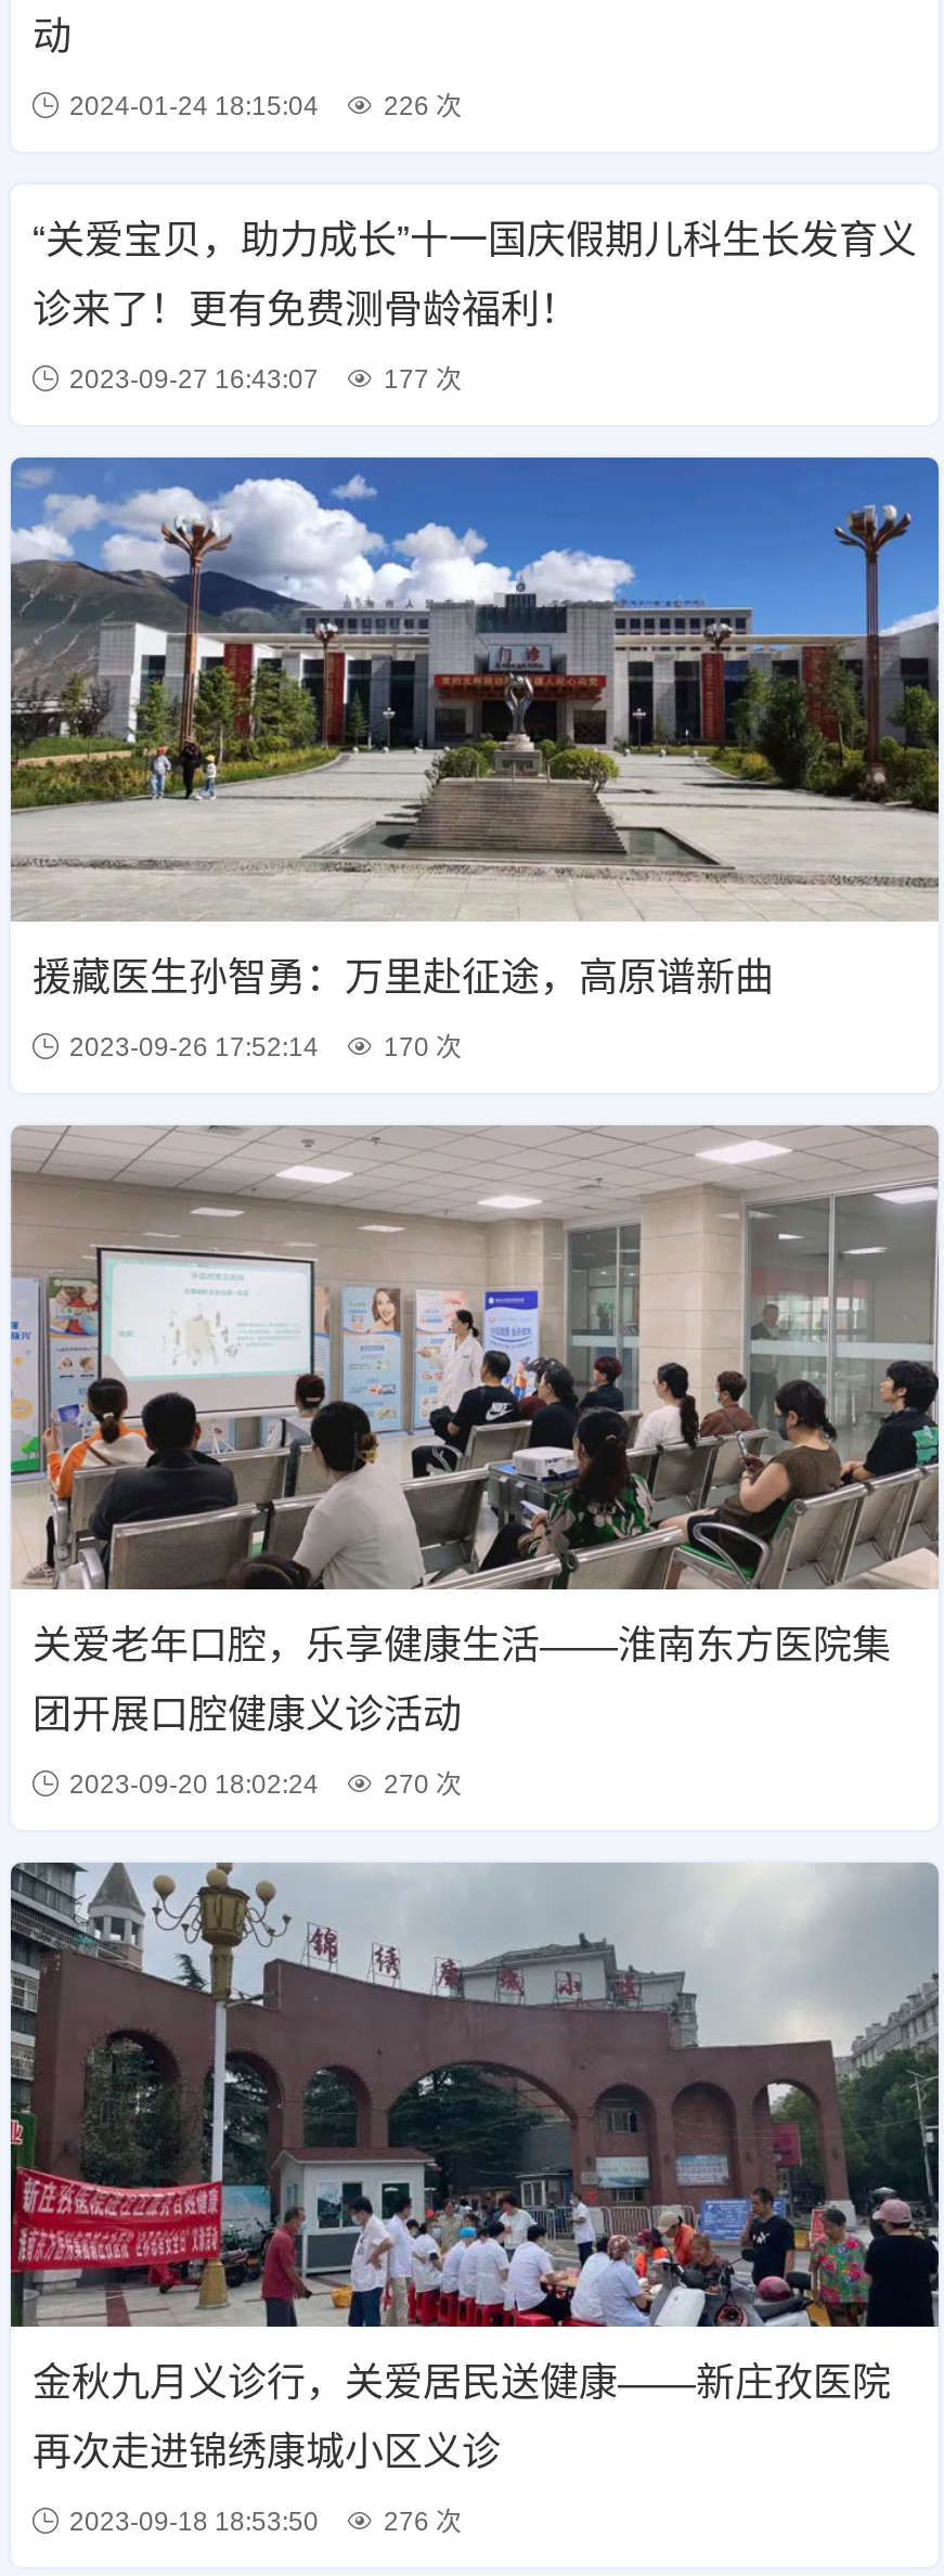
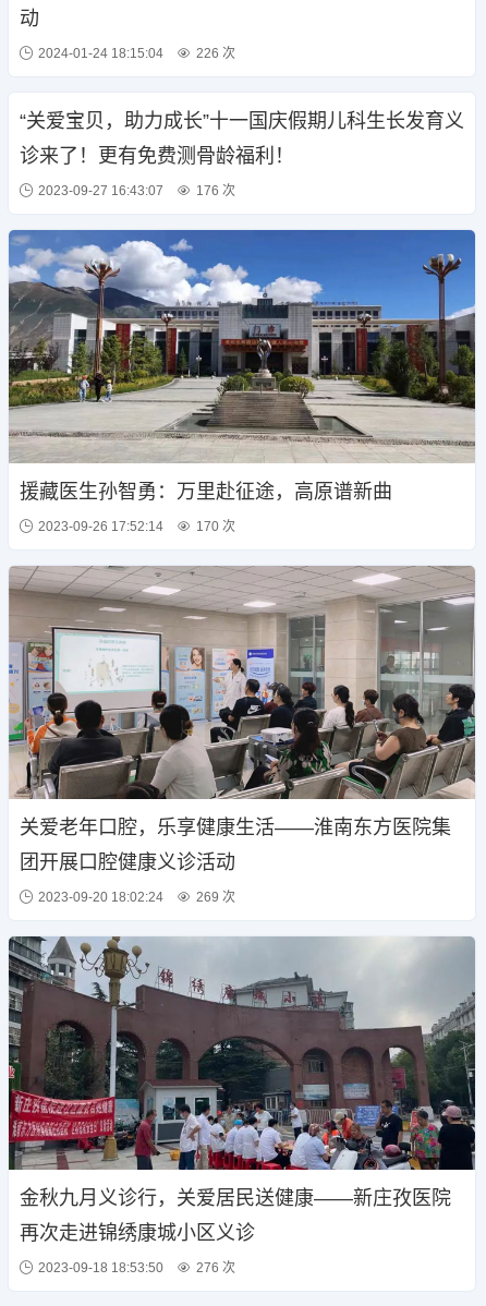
- 2023-09-27 16:43:07 177 次
+ 2023-09-27 16:43:07 176 次

- 2023-09-20 18:02:24 270 次
+ 2023-09-20 18:02:24 269 次
